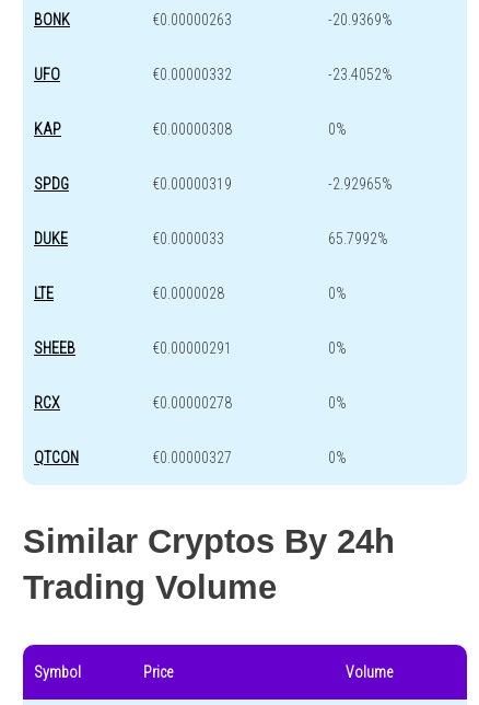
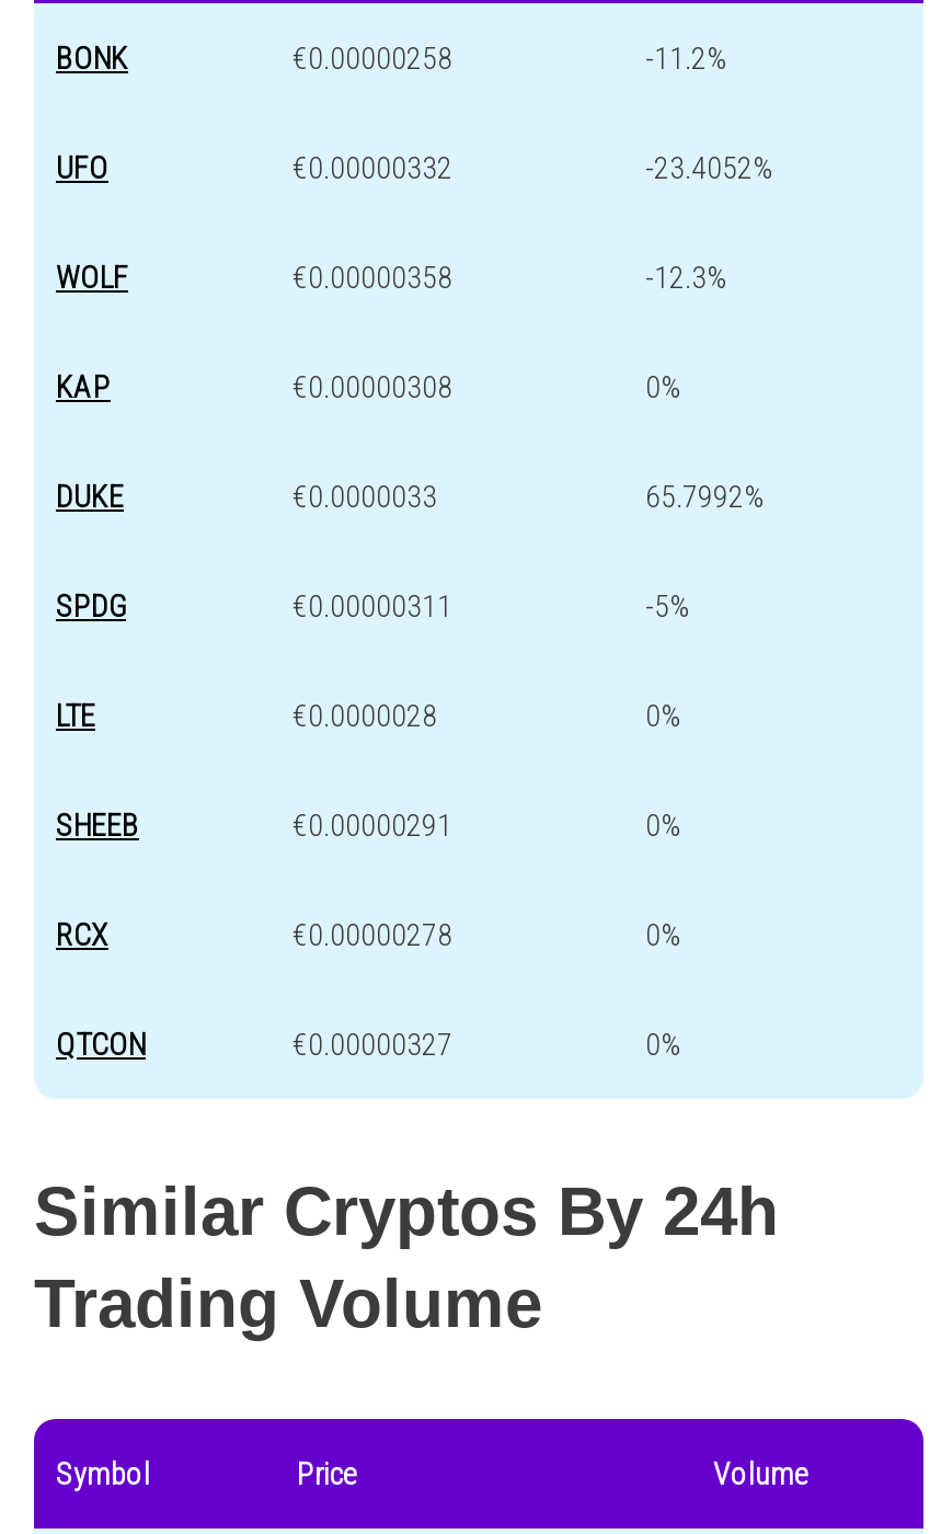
- €0.00000263
+ €0.00000258

- -20.9369%
+ -11.2%

+ WOLF
+ €0.00000358
+ -12.3%

- SPDG
- €0.00000319
- -2.92965%

+ SPDG
+ €0.00000311
+ -5%
